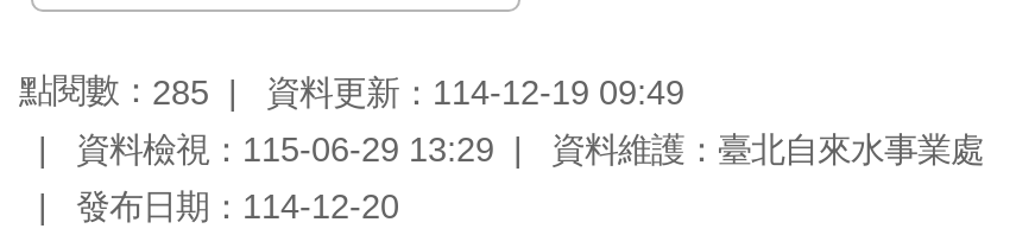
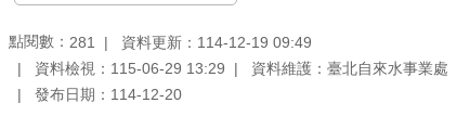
- 點閱數：285 資料更新：114-12-19 09:49
+ 點閱數：281 資料更新：114-12-19 09:49
